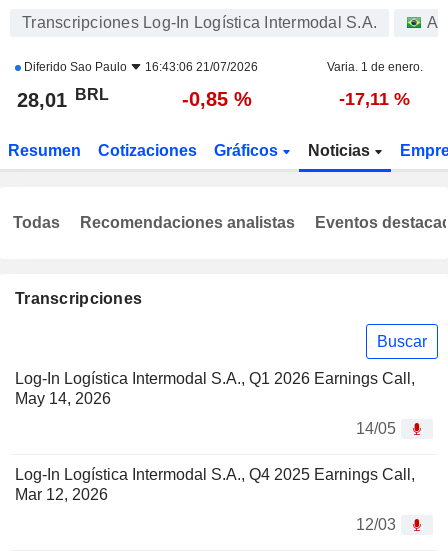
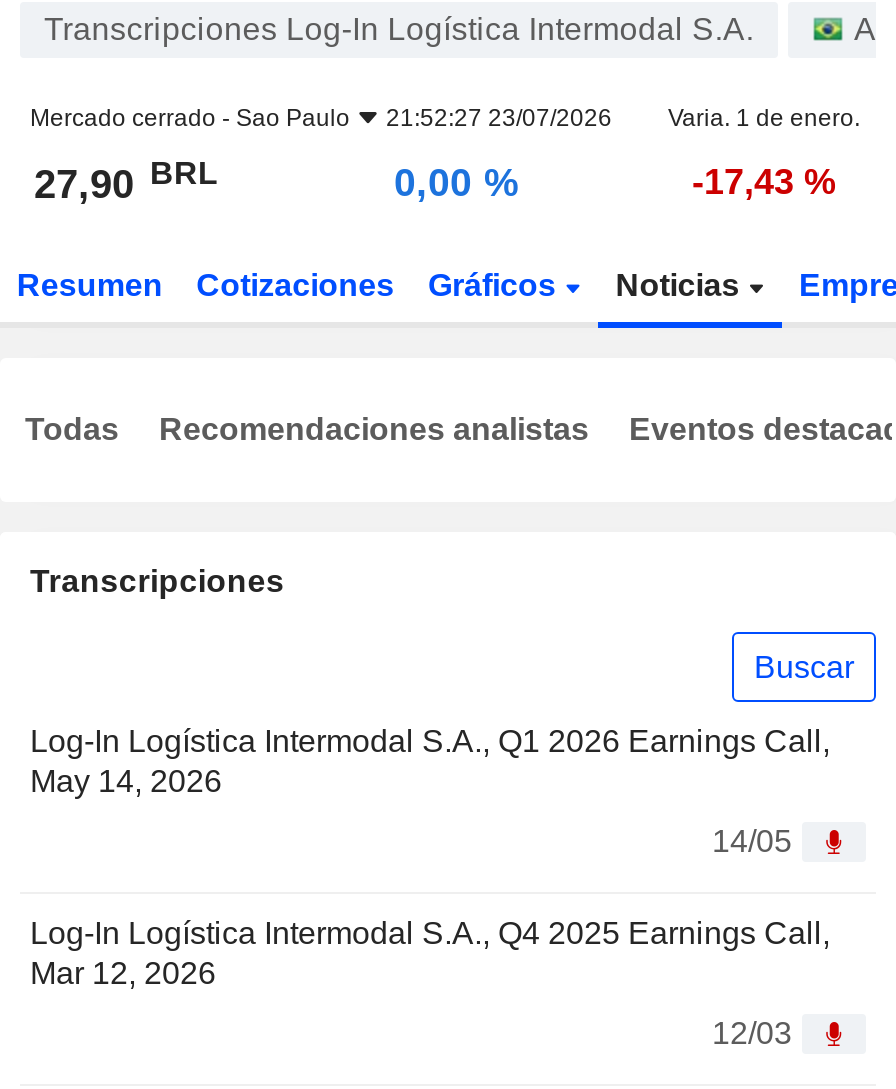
- Diferido Sao Paulo
- 16:43:06 21/07/2026
+ Mercado cerrado - Sao Paulo
+ 21:52:27 23/07/2026

- 28,01 BRL
+ 27,90 BRL

- -0,85 %
+ 0,00 %

- -17,11 %
+ -17,43 %
